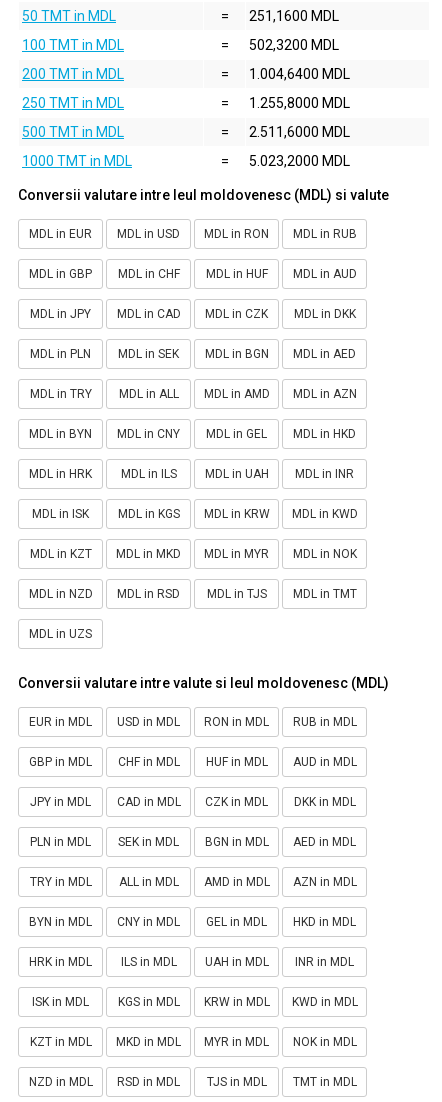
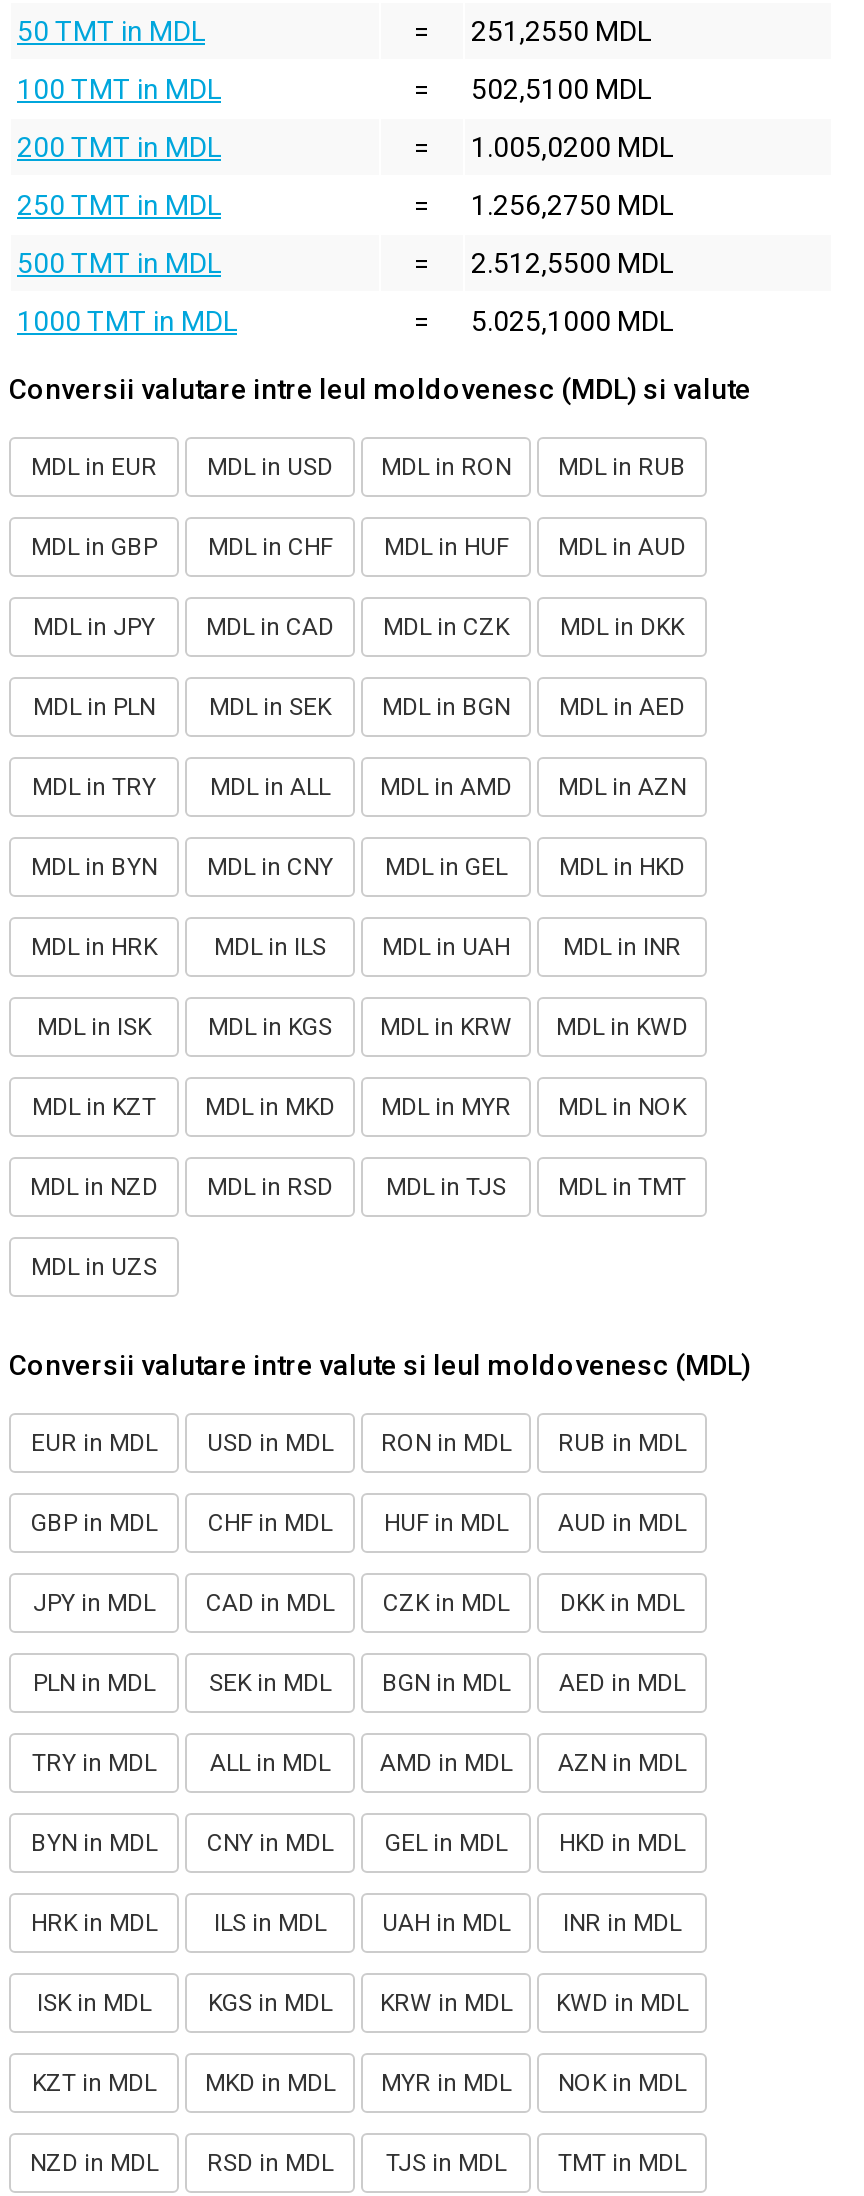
- 251,1600 MDL
+ 251,2550 MDL

- 502,3200 MDL
+ 502,5100 MDL

- 1.004,6400 MDL
+ 1.005,0200 MDL

- 1.255,8000 MDL
+ 1.256,2750 MDL

- 2.511,6000 MDL
+ 2.512,5500 MDL

- 5.023,2000 MDL
+ 5.025,1000 MDL
